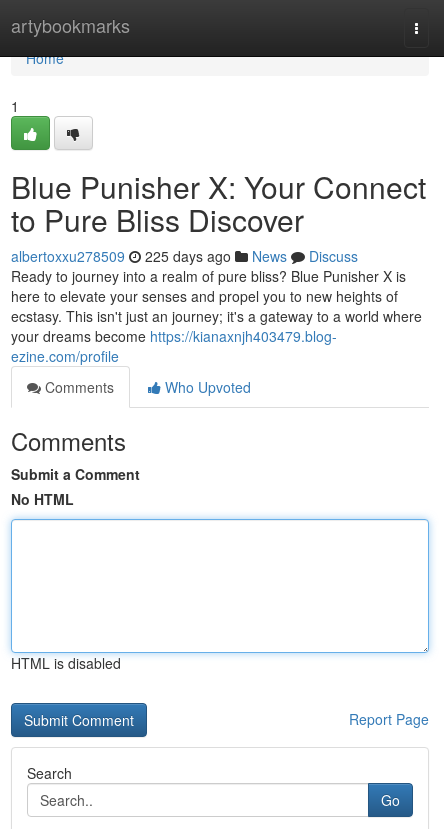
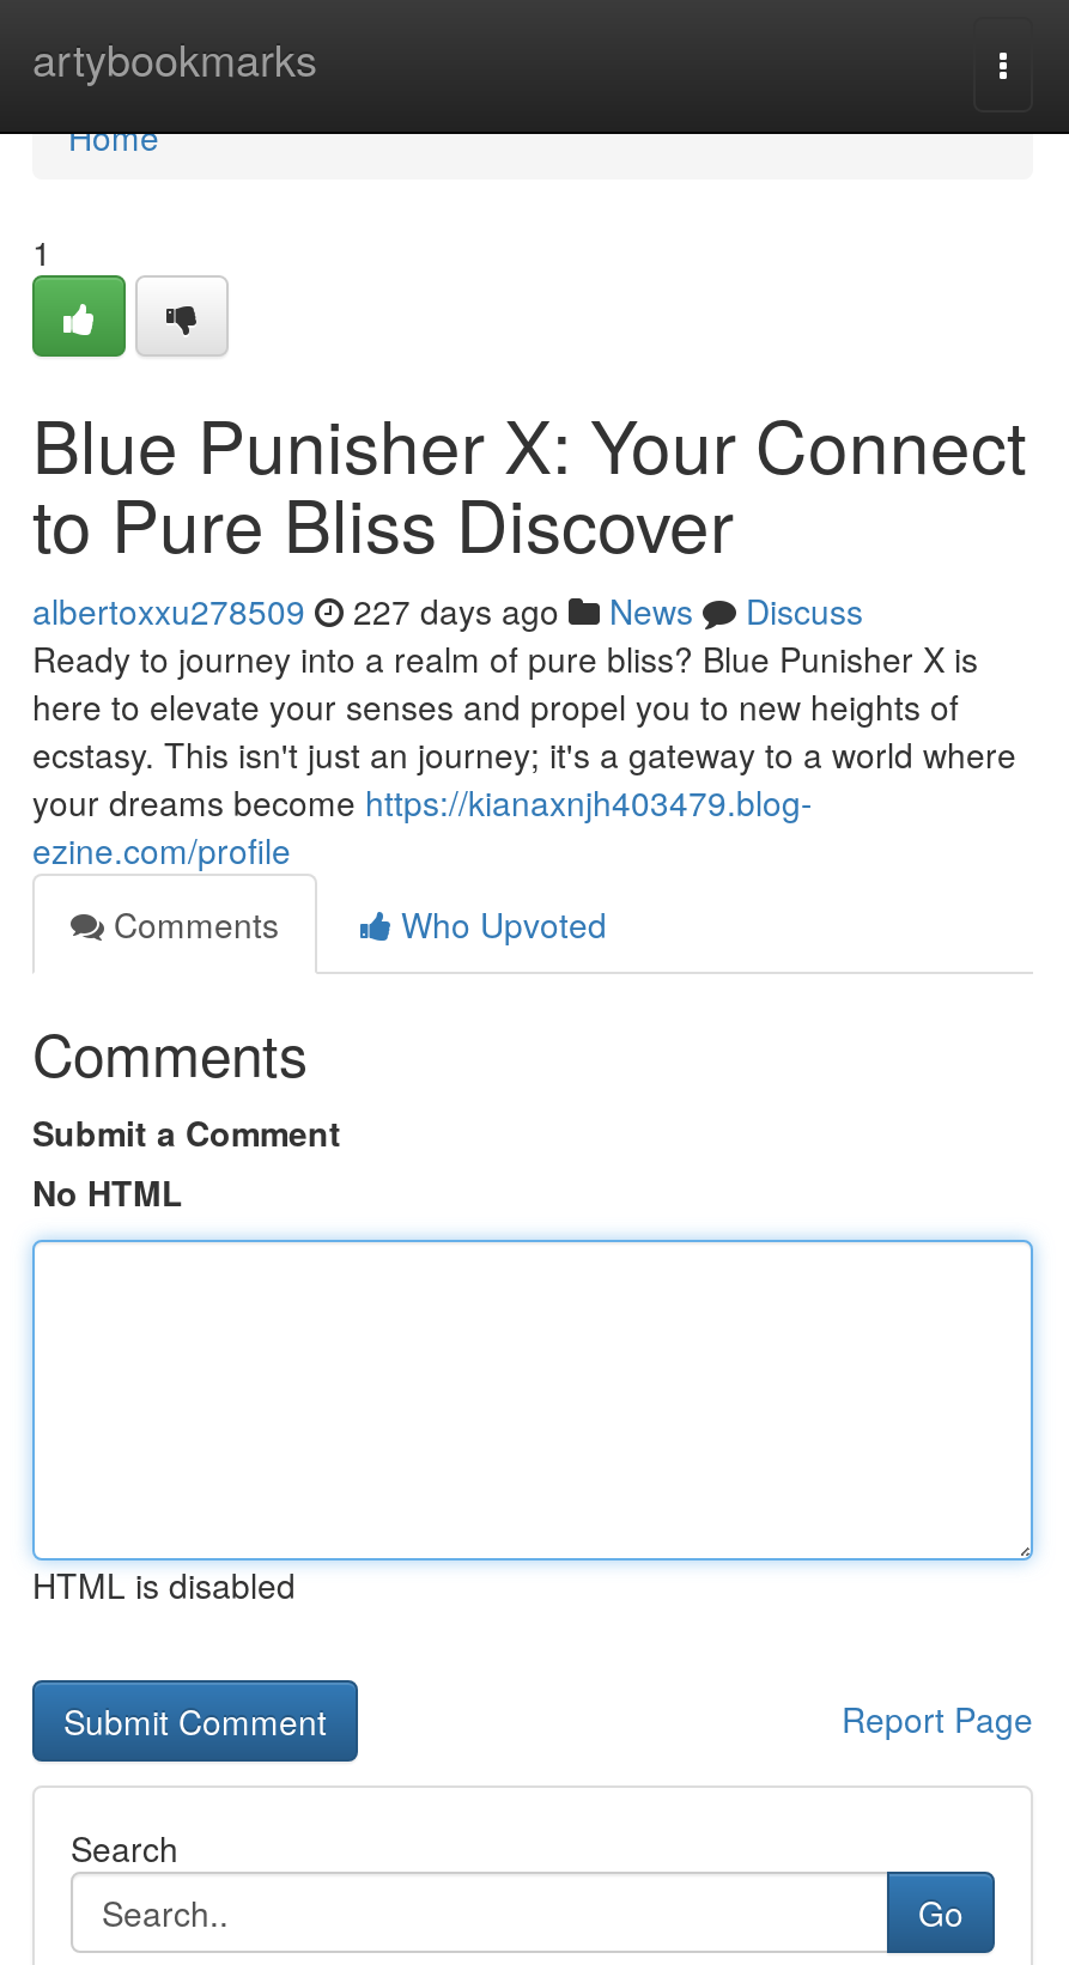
- albertoxxu278509 225 days ago News Discuss
+ albertoxxu278509 227 days ago News Discuss
